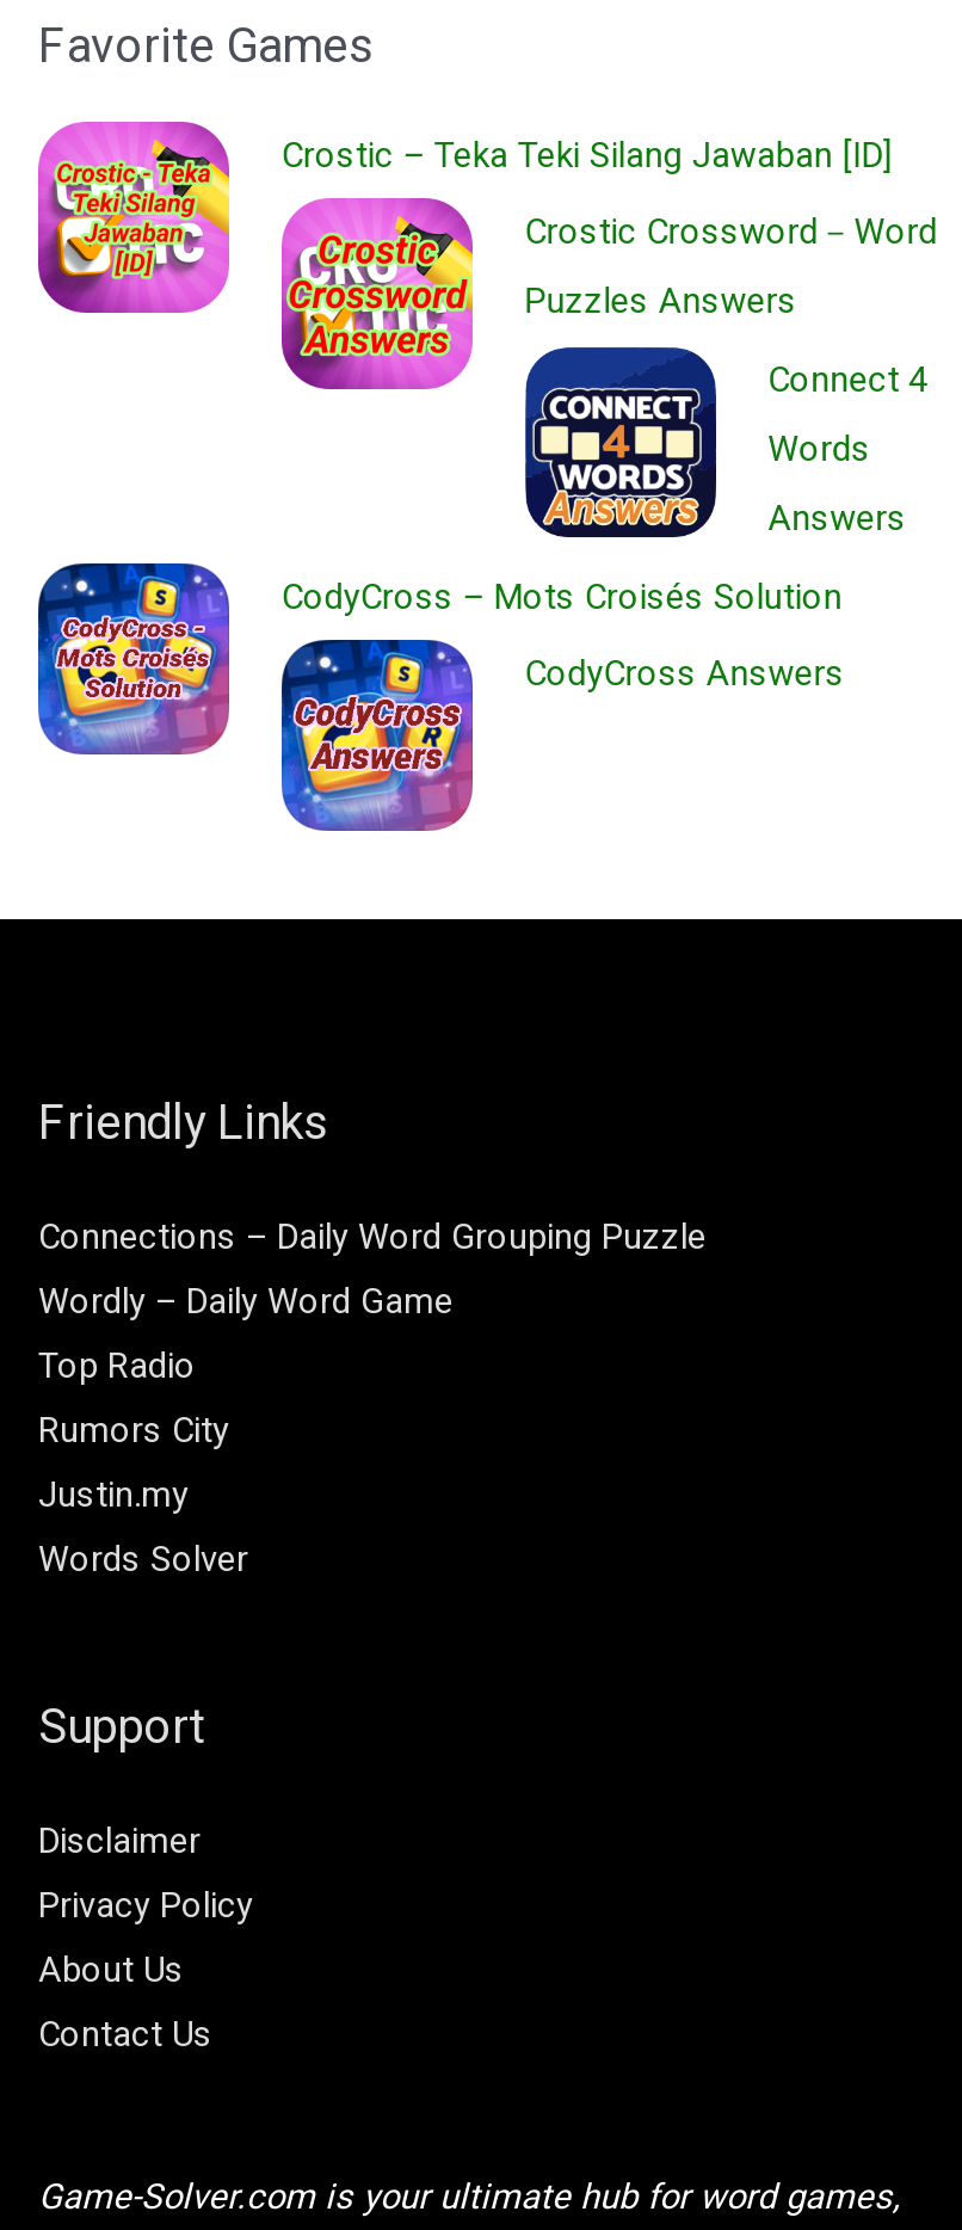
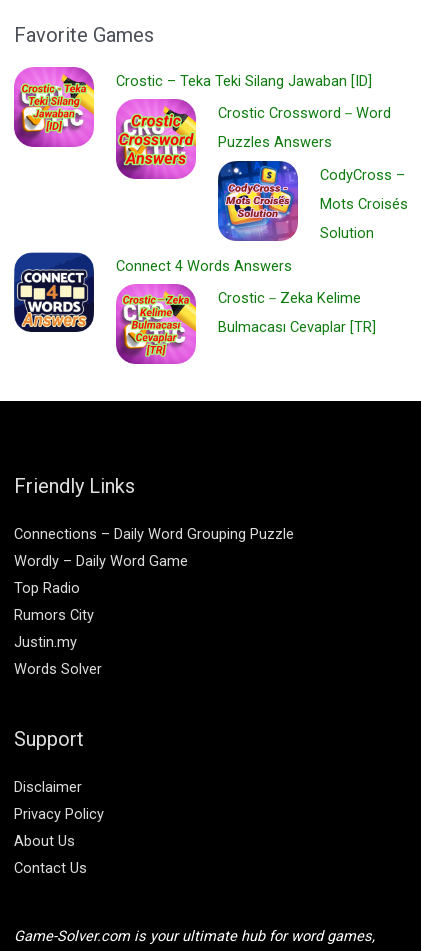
- [image]
- Connect 4
- Words
- Answers
- CodyCross – Mots Croisés Solution
- CodyCross Answers
+ [image]
+ CodyCross –
+ Mots Croisés
+ Solution
+ Connect 4 Words Answers
+ Crostic－Zeka Kelime
+ Bulmacası Cevaplar [TR]

moved down: [image]

moved up: [image]
